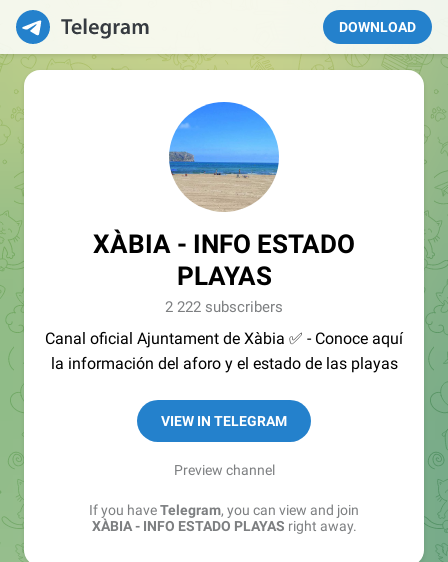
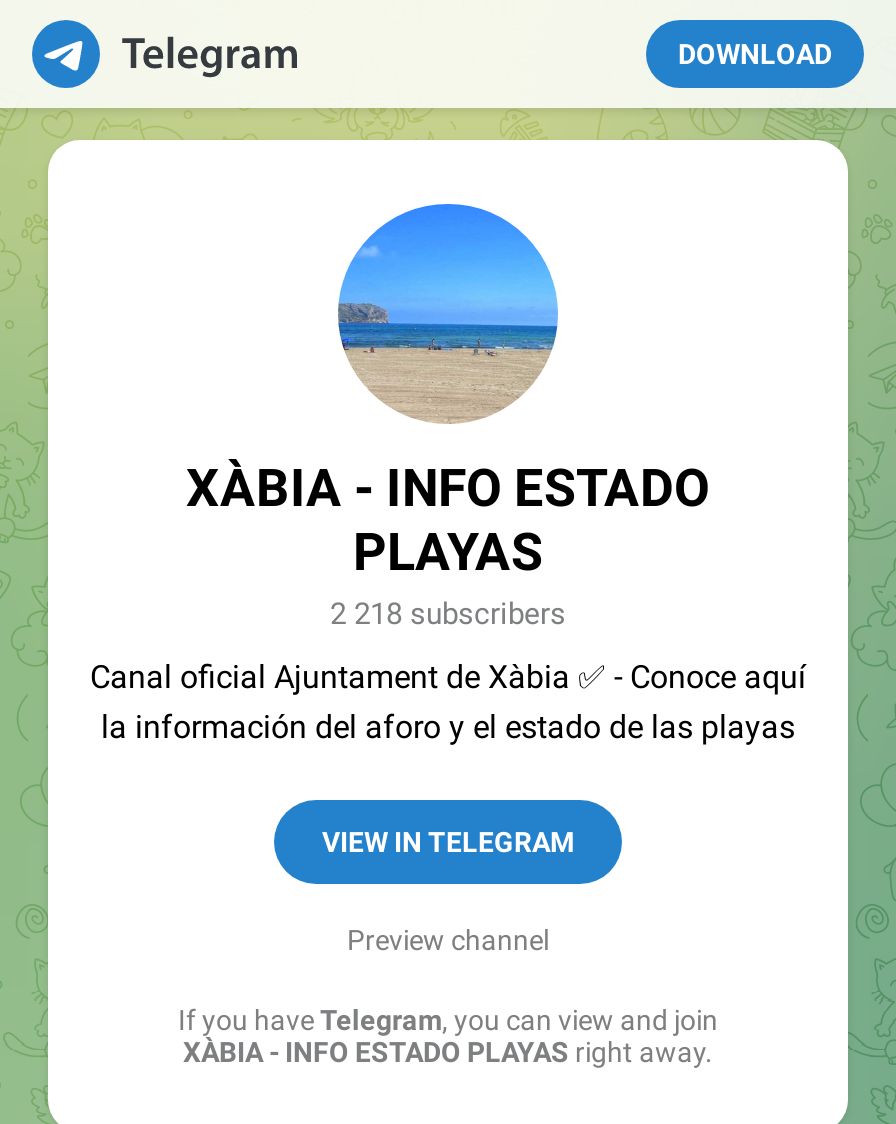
- 2 222 subscribers
+ 2 218 subscribers
